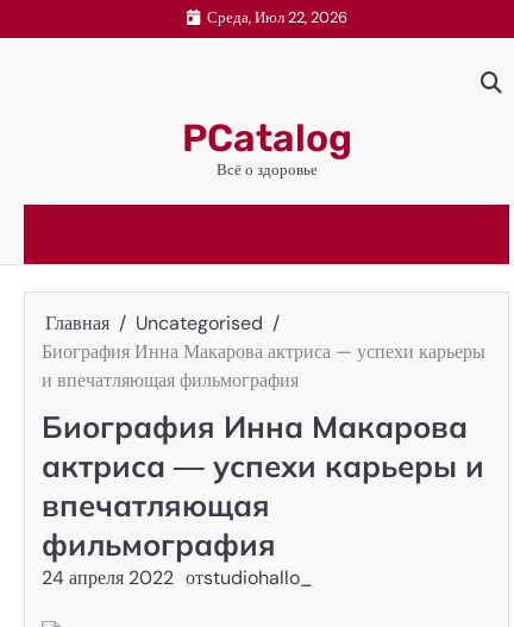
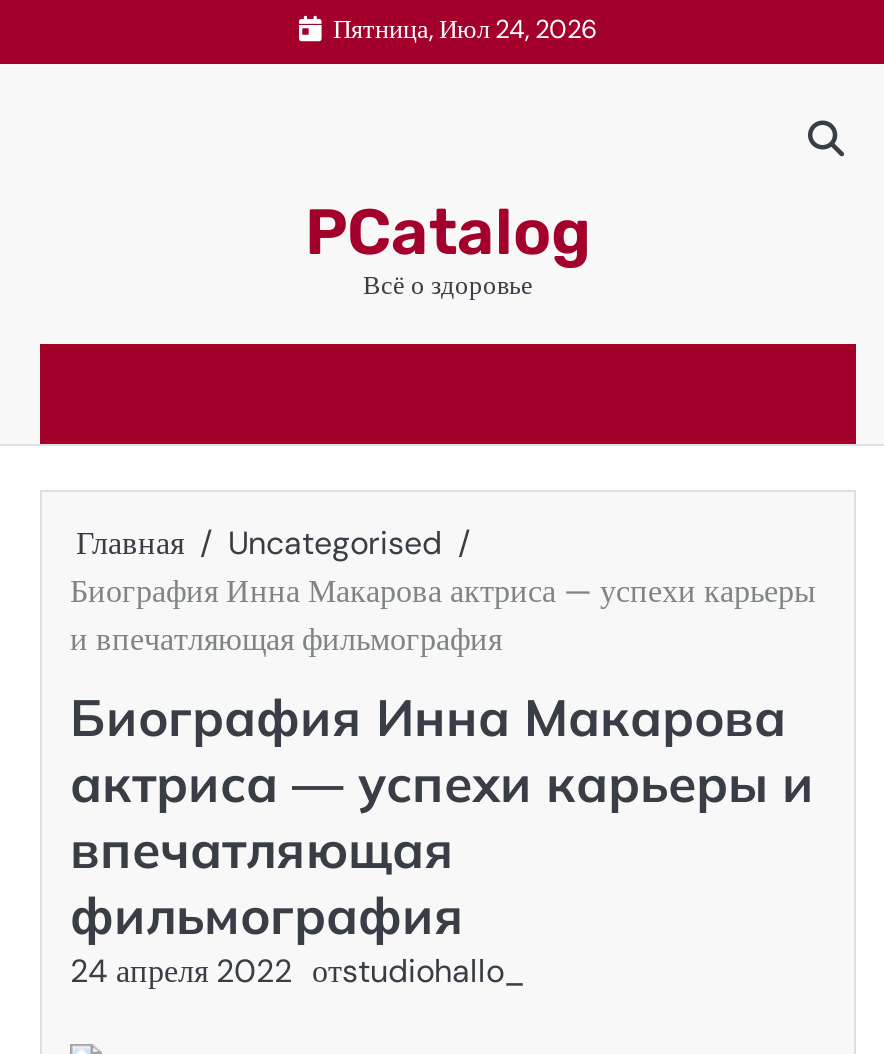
- Среда, Июл 22, 2026
+ Пятница, Июл 24, 2026
